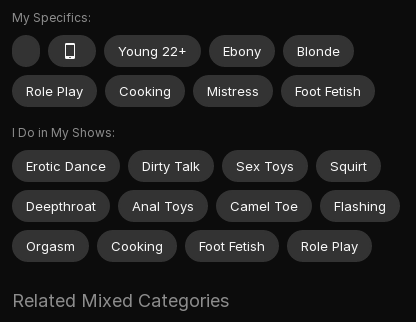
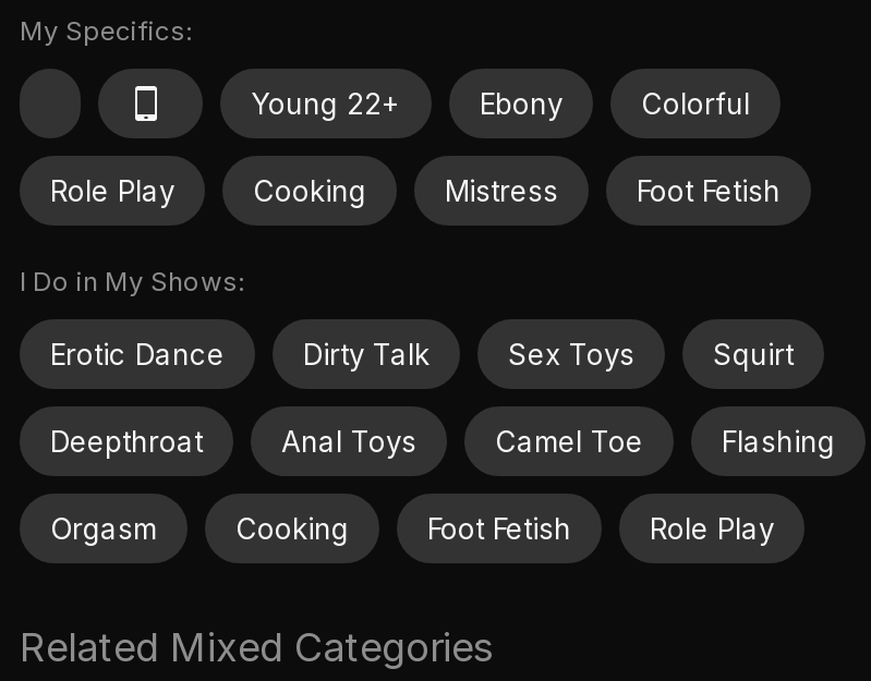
- Blonde
+ Colorful
